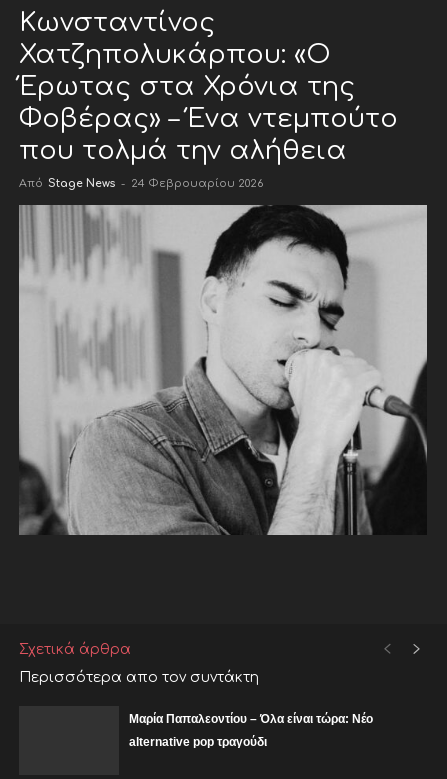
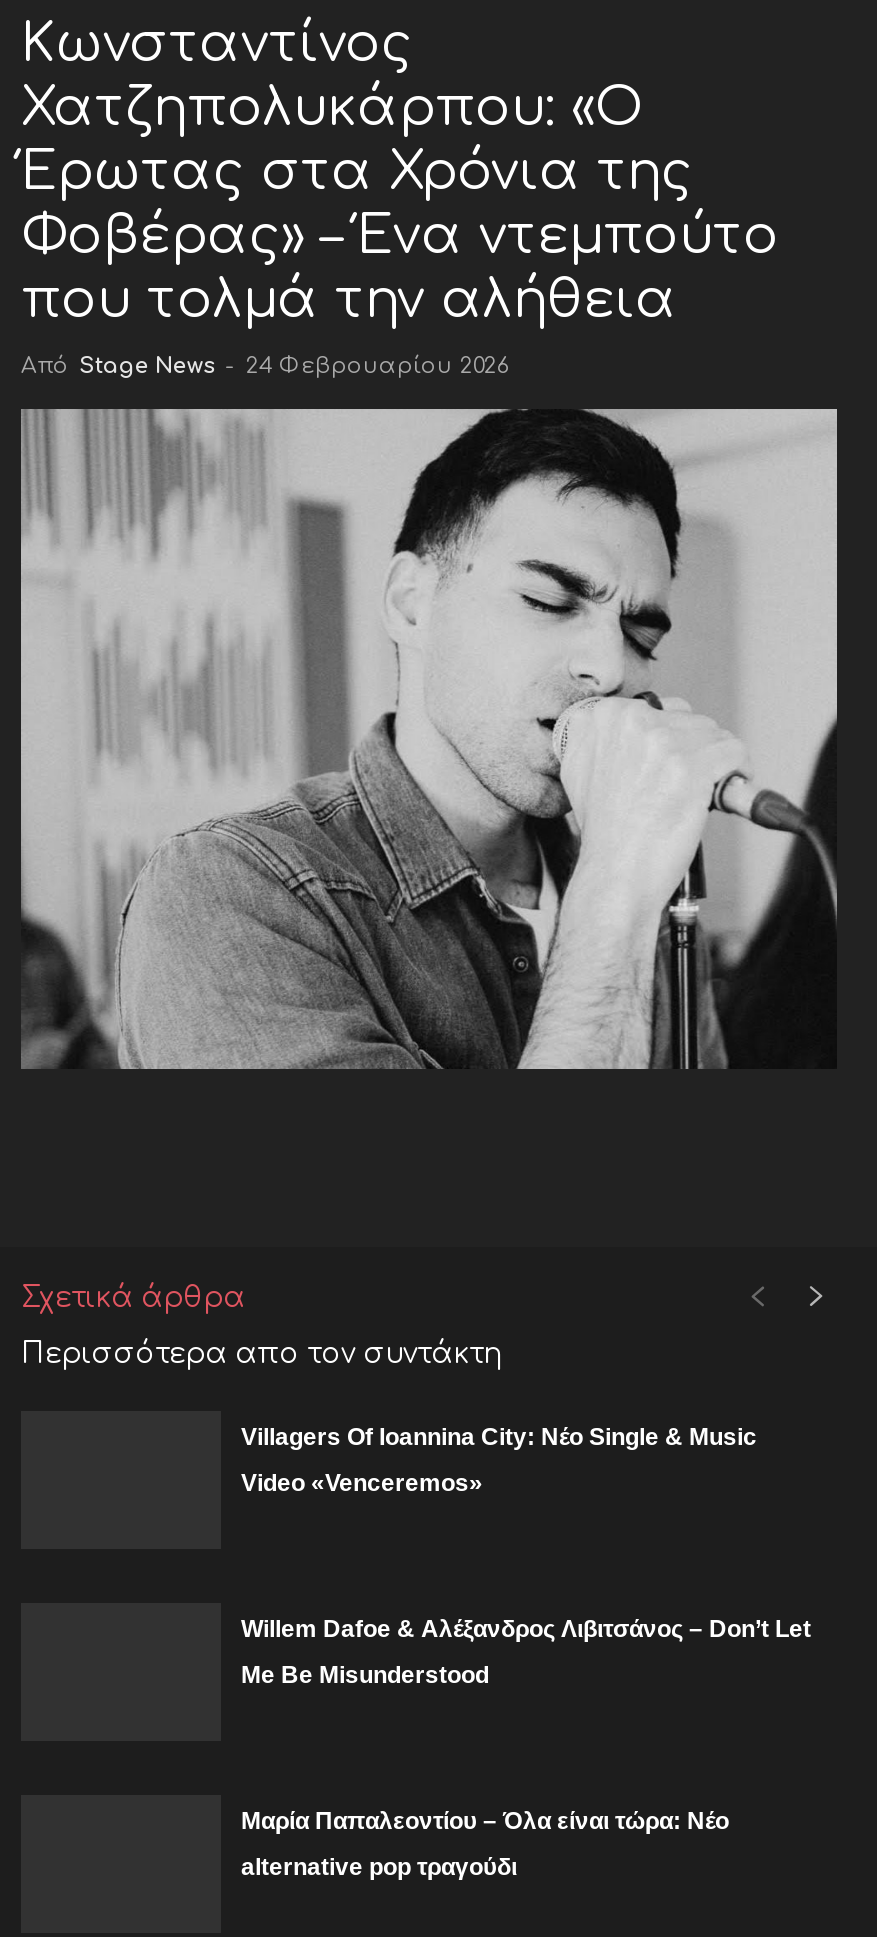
+ Villagers Of Ioannina City: Νέο Single & Music
+ Video «Venceremos»

+ Willem Dafoe & Αλέξανδρος Λιβιτσάνος – Don’t Let
+ Me Be Misunderstood
